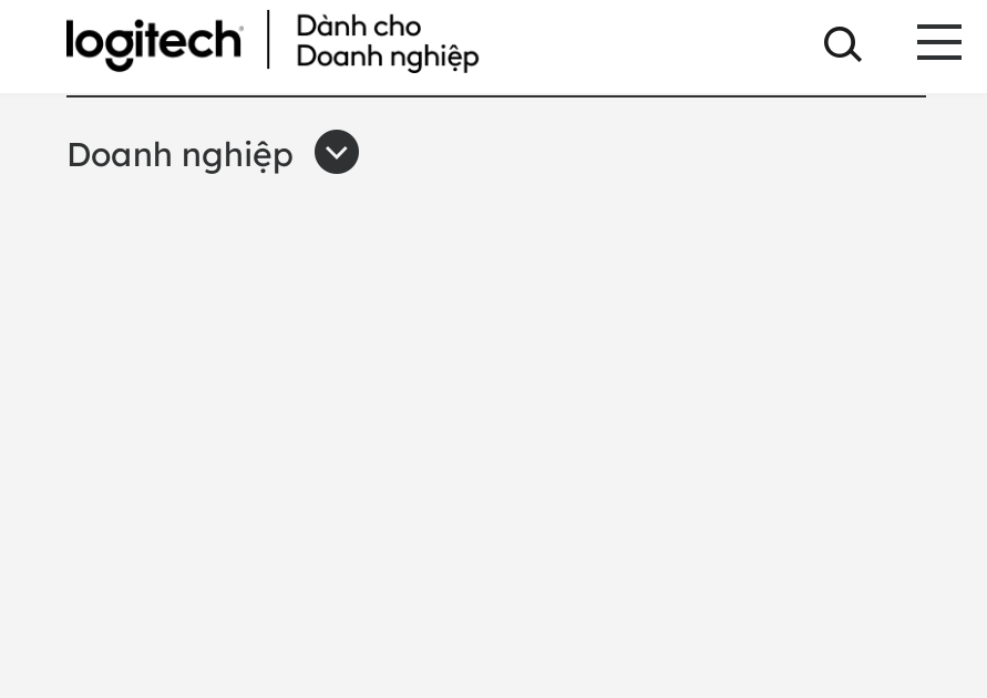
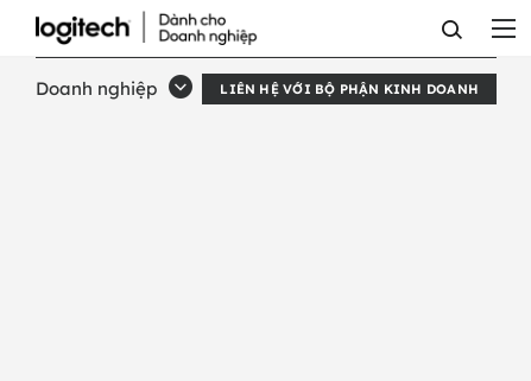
+ LIÊN HỆ VỚI BỘ PHẬN KINH DOANH
